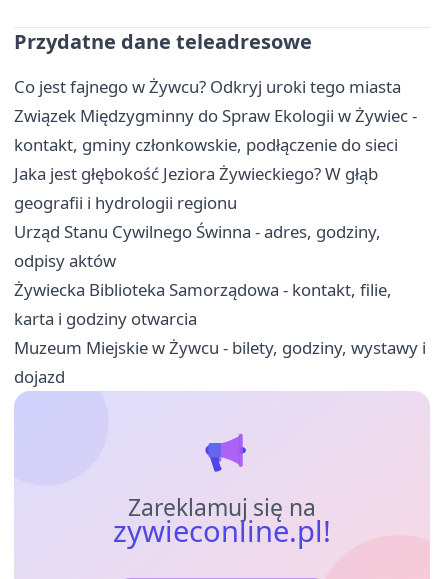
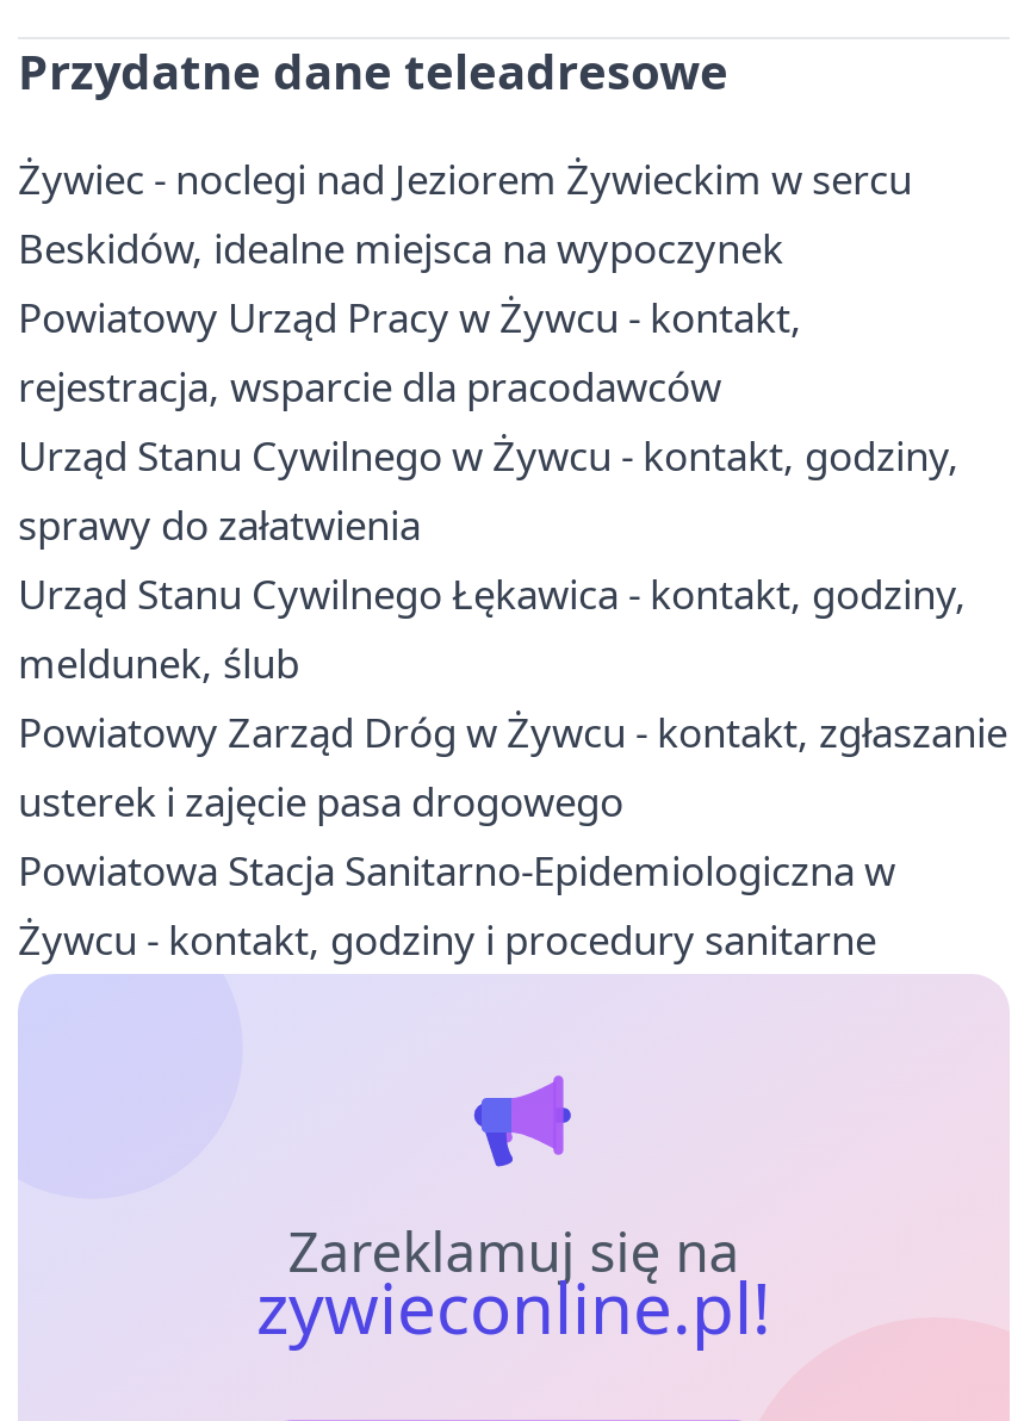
- Co jest fajnego w Żywcu? Odkryj uroki tego miasta
- Związek Międzygminny do Spraw Ekologii w Żywiec -
- kontakt, gminy członkowskie, podłączenie do sieci
- Jaka jest głębokość Jeziora Żywieckiego? W głąb
- geografii i hydrologii regionu
- Urząd Stanu Cywilnego Świnna - adres, godziny,
- odpisy aktów
- Żywiecka Biblioteka Samorządowa - kontakt, filie,
- karta i godziny otwarcia
- Muzeum Miejskie w Żywcu - bilety, godziny, wystawy i
- dojazd
+ Żywiec - noclegi nad Jeziorem Żywieckim w sercu
+ Beskidów, idealne miejsca na wypoczynek
+ Powiatowy Urząd Pracy w Żywcu - kontakt,
+ rejestracja, wsparcie dla pracodawców
+ Urząd Stanu Cywilnego w Żywcu - kontakt, godziny,
+ sprawy do załatwienia
+ Urząd Stanu Cywilnego Łękawica - kontakt, godziny,
+ meldunek, ślub
+ Powiatowy Zarząd Dróg w Żywcu - kontakt, zgłaszanie
+ usterek i zajęcie pasa drogowego
+ Powiatowa Stacja Sanitarno-Epidemiologiczna w
+ Żywcu - kontakt, godziny i procedury sanitarne
